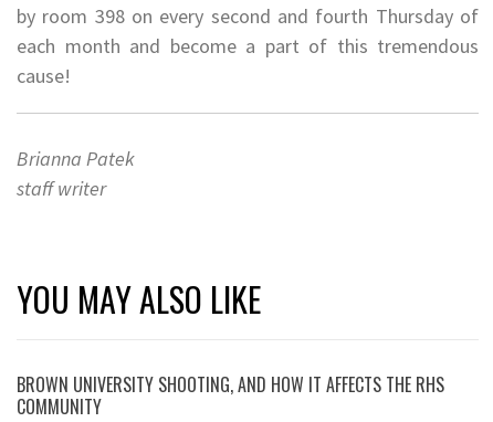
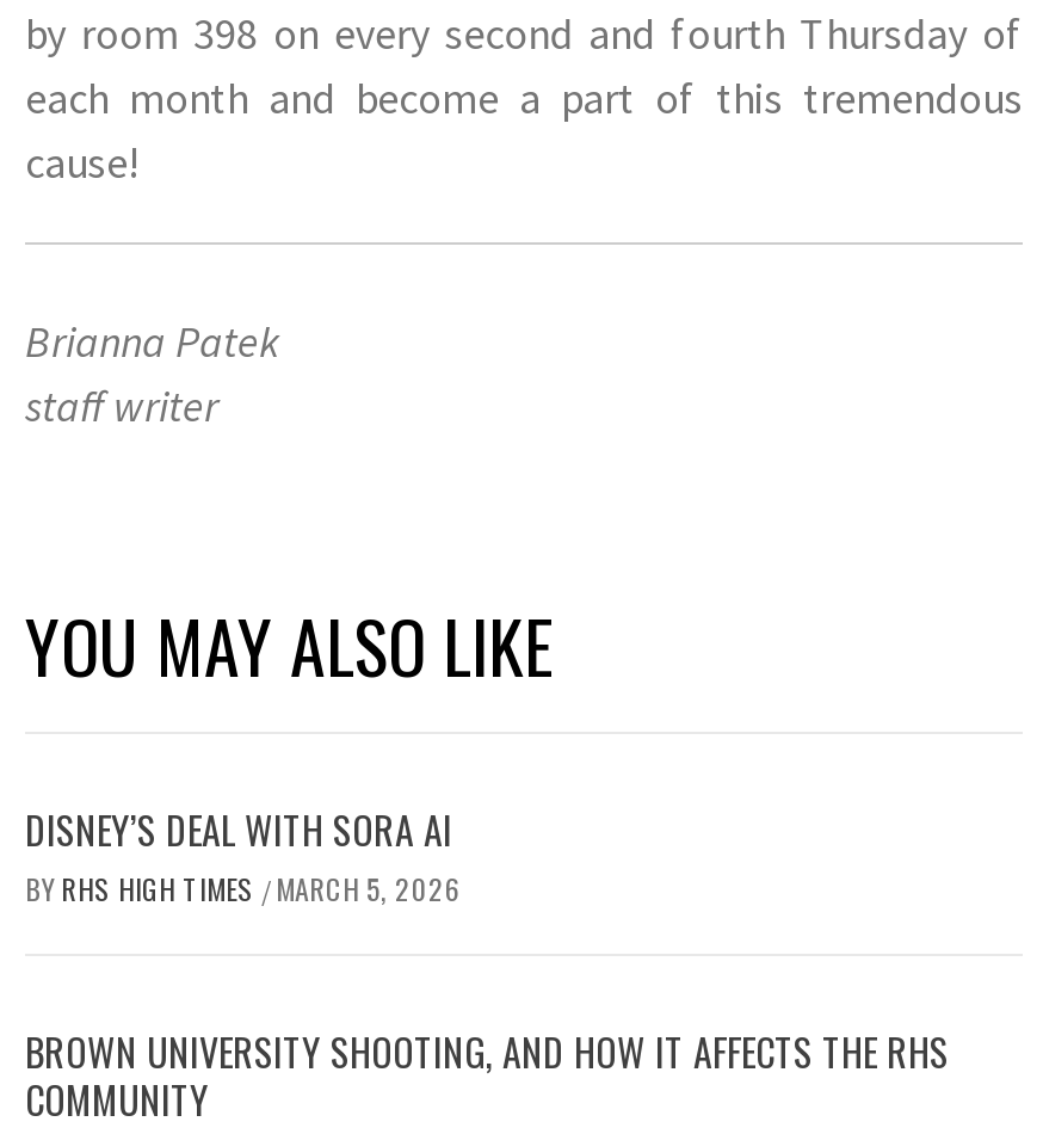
+ DISNEY’S DEAL WITH SORA AI
+ BY RHS HIGH TIMES / MARCH 5, 2026
